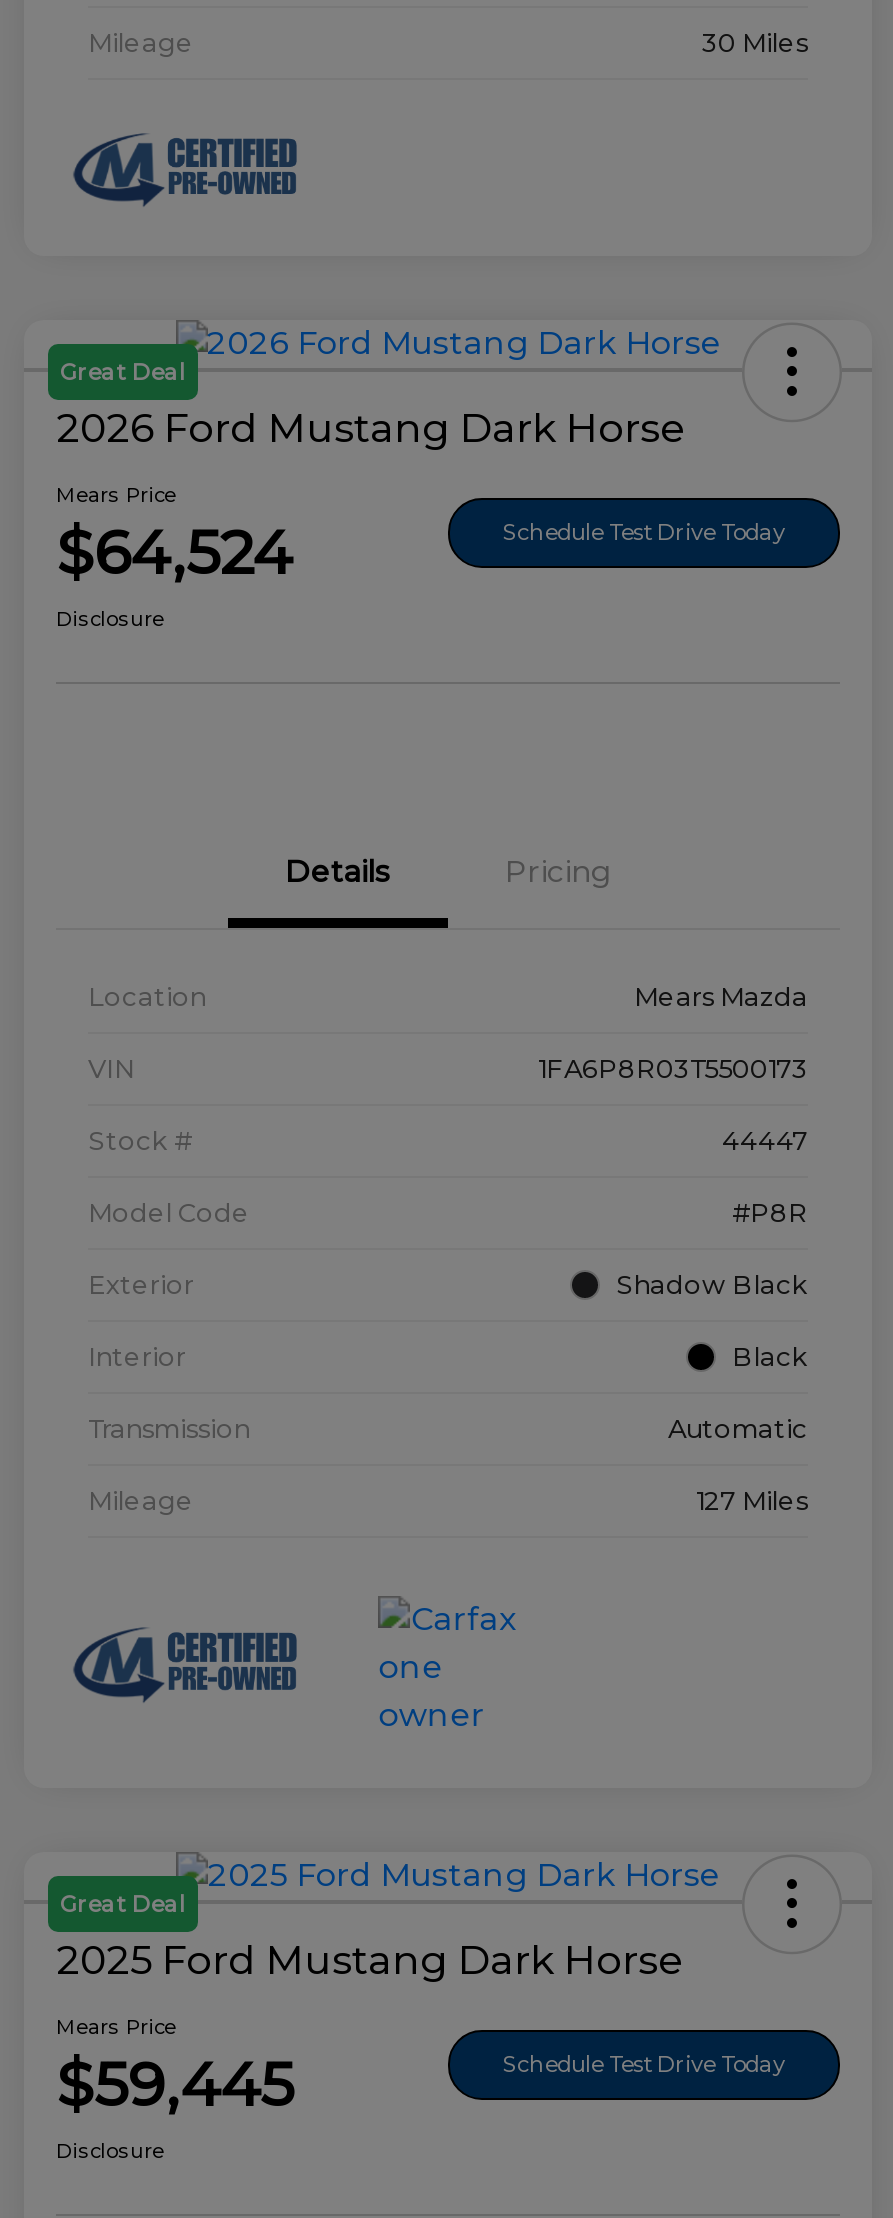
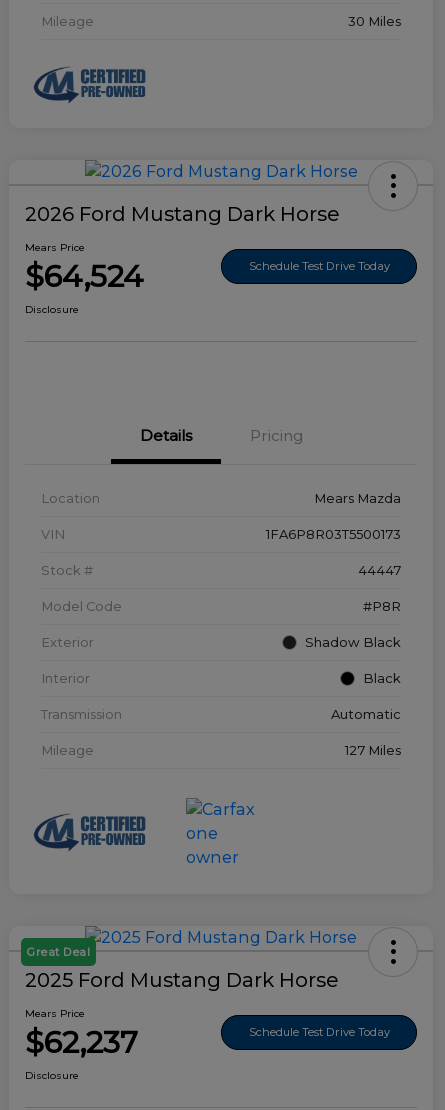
- Great Deal

- $59,445
+ $62,237
